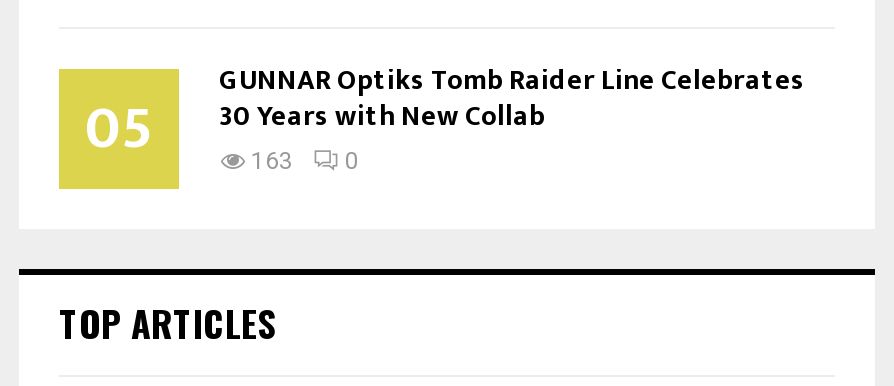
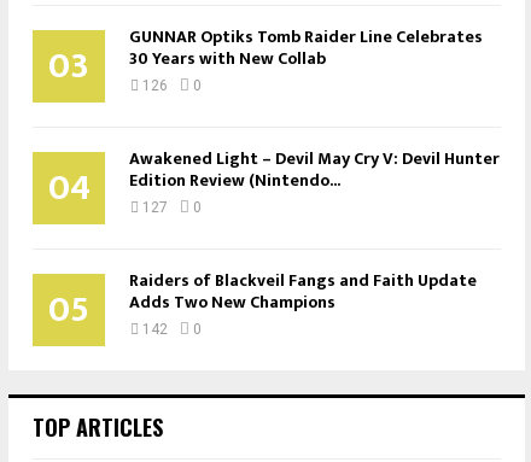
- 05 GUNNAR Optiks Tomb Raider Line Celebrates 30 Years with New Collab
+ 03 GUNNAR Optiks Tomb Raider Line Celebrates 30 Years with New Collab

- 163
+ 126
+ 0
+ 04
+ Awakened Light – Devil May Cry V: Devil Hunter
+ Edition Review (Nintendo...
+ 127
+ 0
+ 05
+ Raiders of Blackveil Fangs and Faith Update
+ Adds Two New Champions
+ 142
